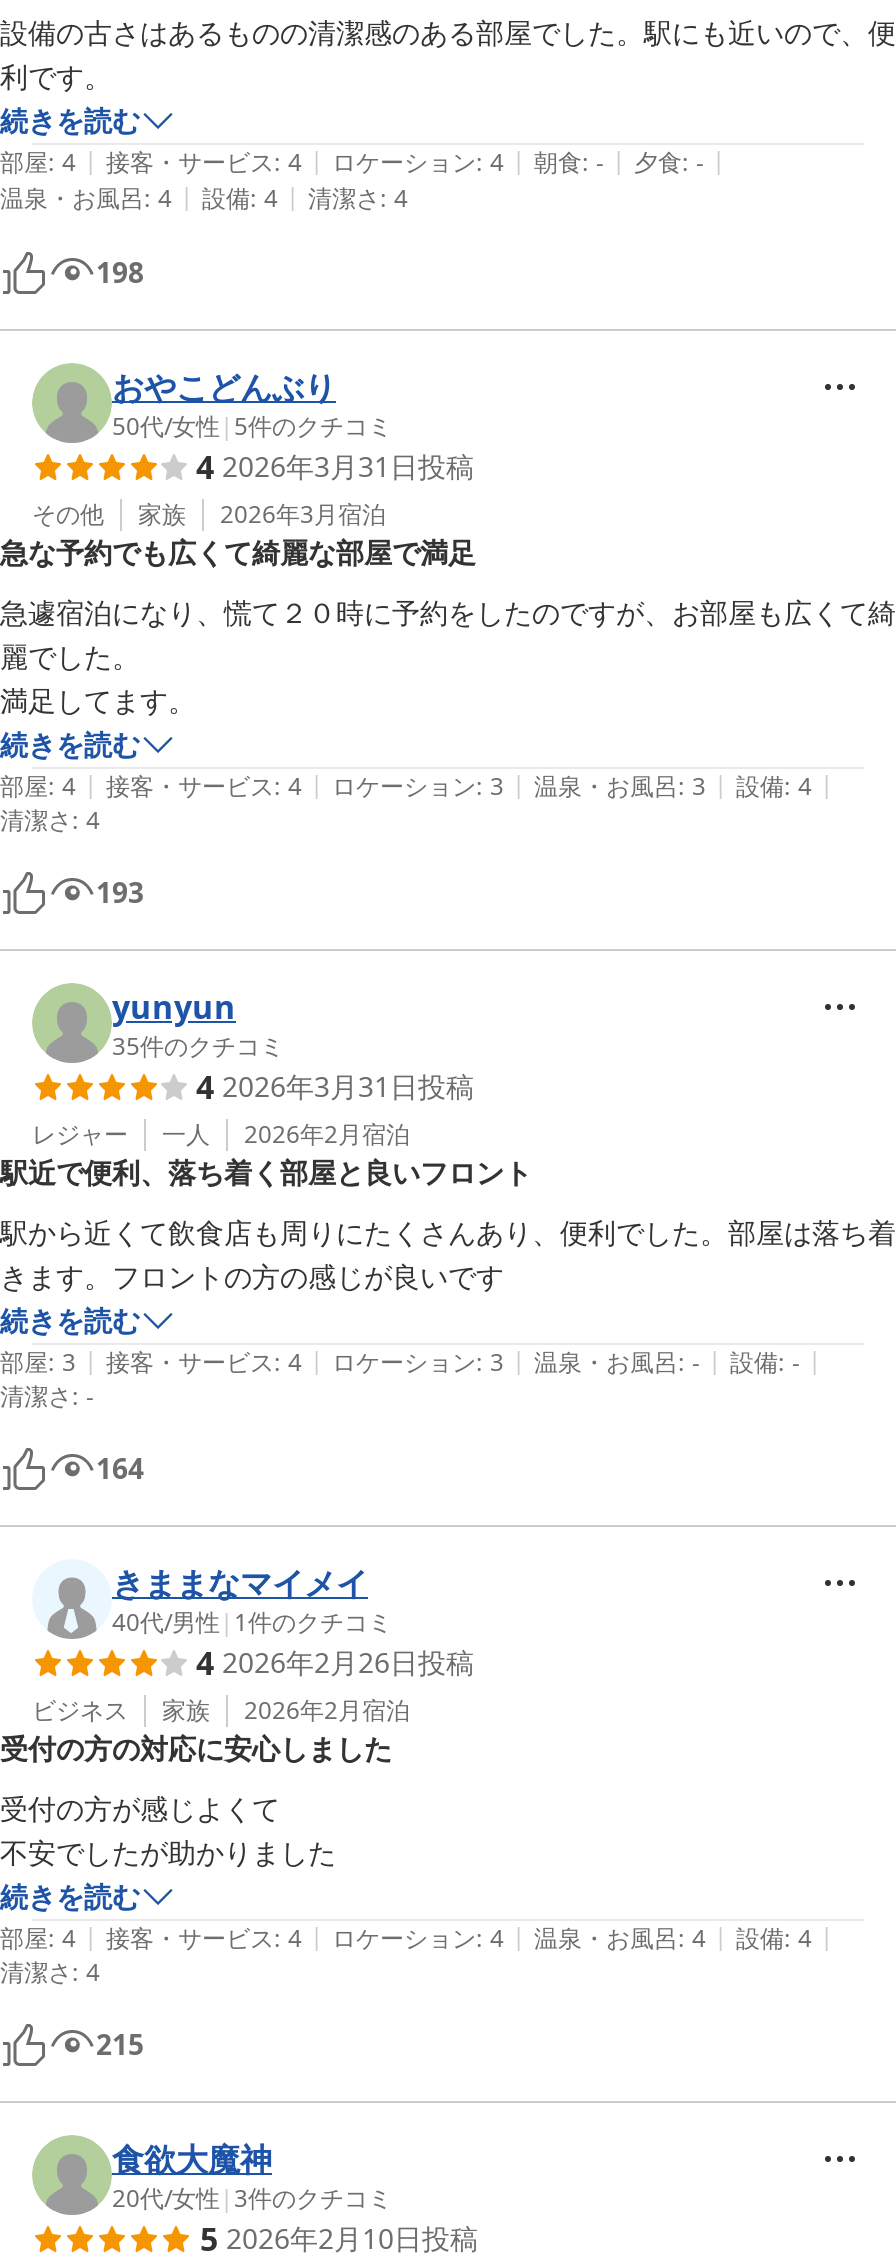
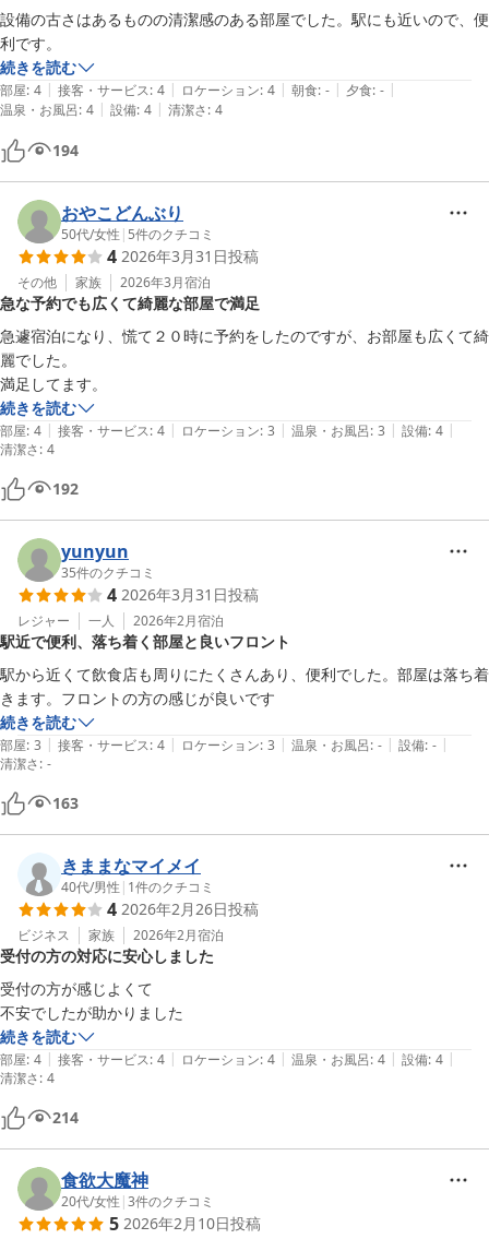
- 198
+ 194

- 193
+ 192

- 164
+ 163

- 215
+ 214
